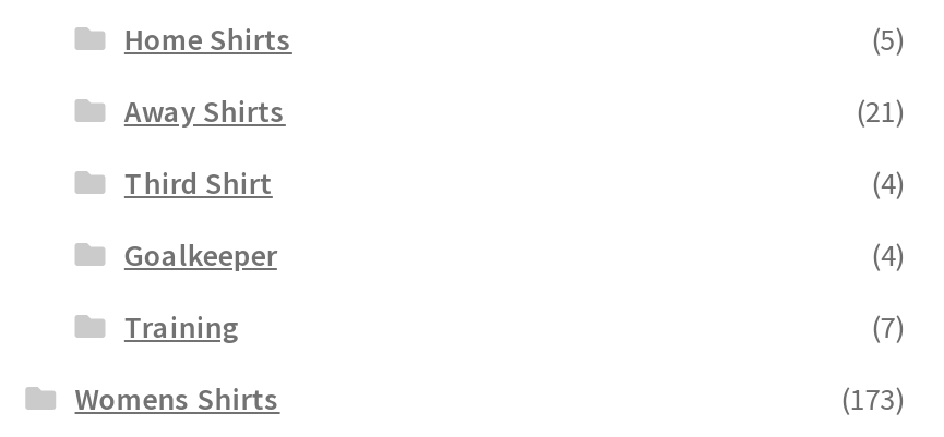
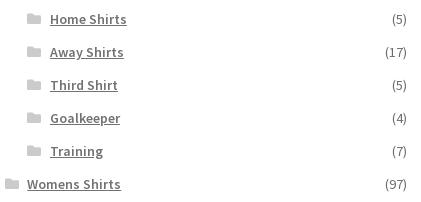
- (21)
+ (17)

- (4)
+ (5)

- (173)
+ (97)
